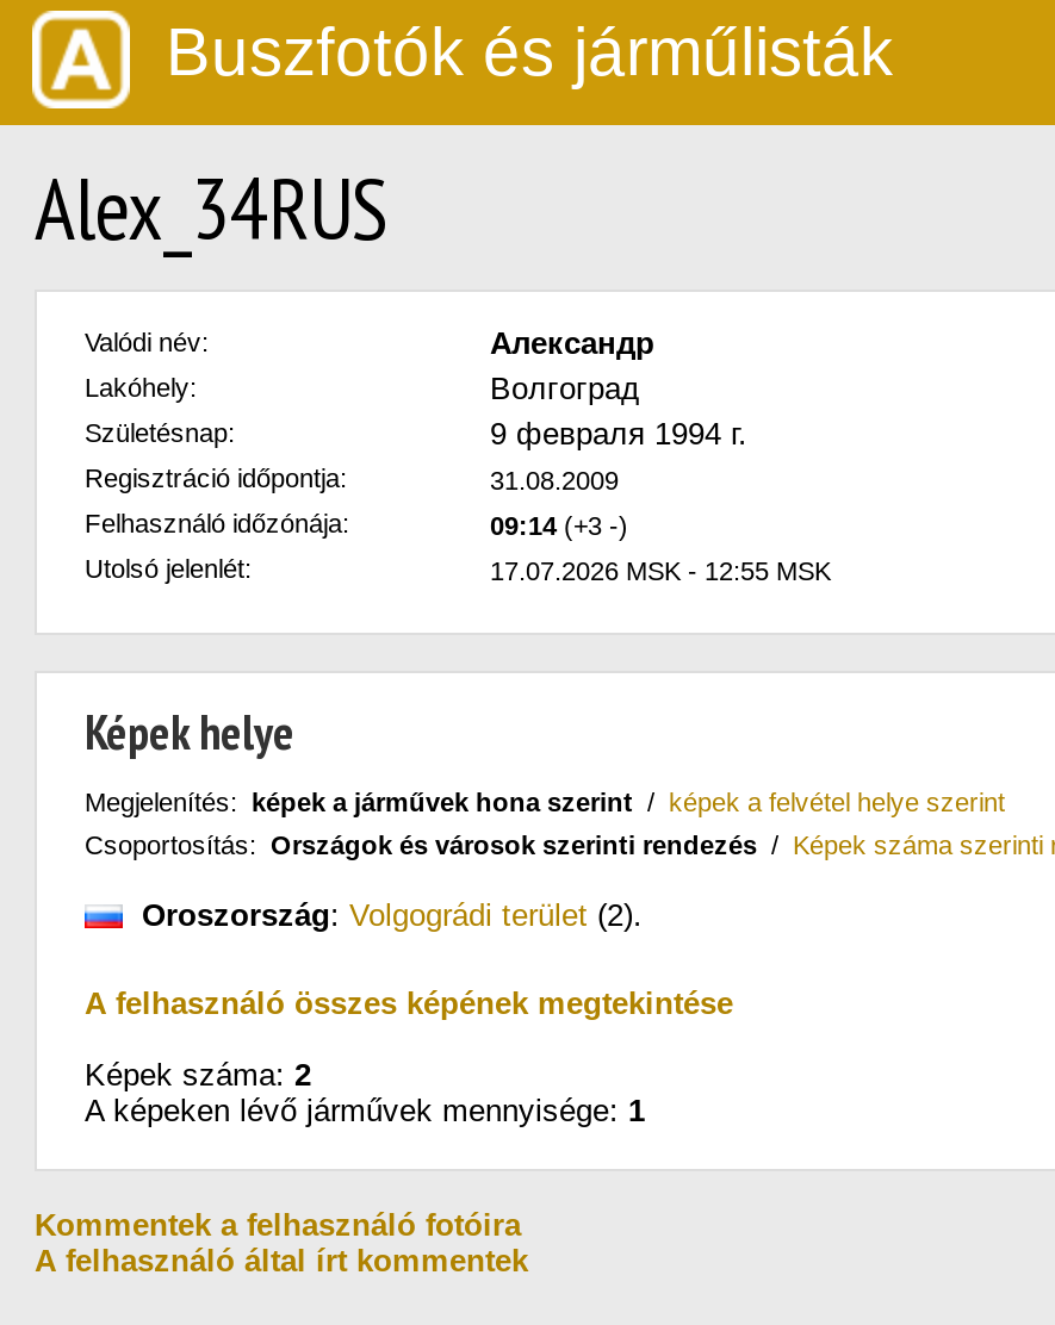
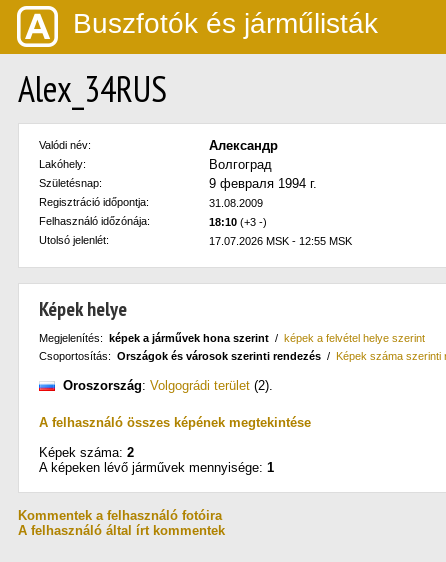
- 09:14 (+3 -)
+ 18:10 (+3 -)
